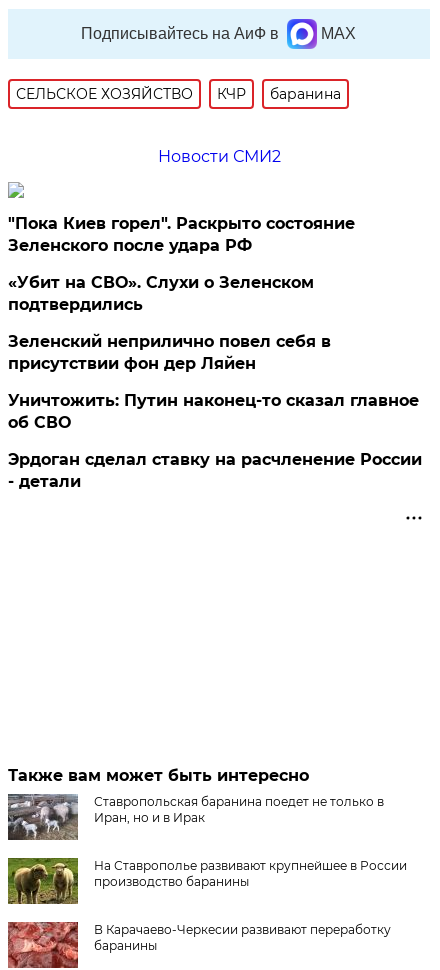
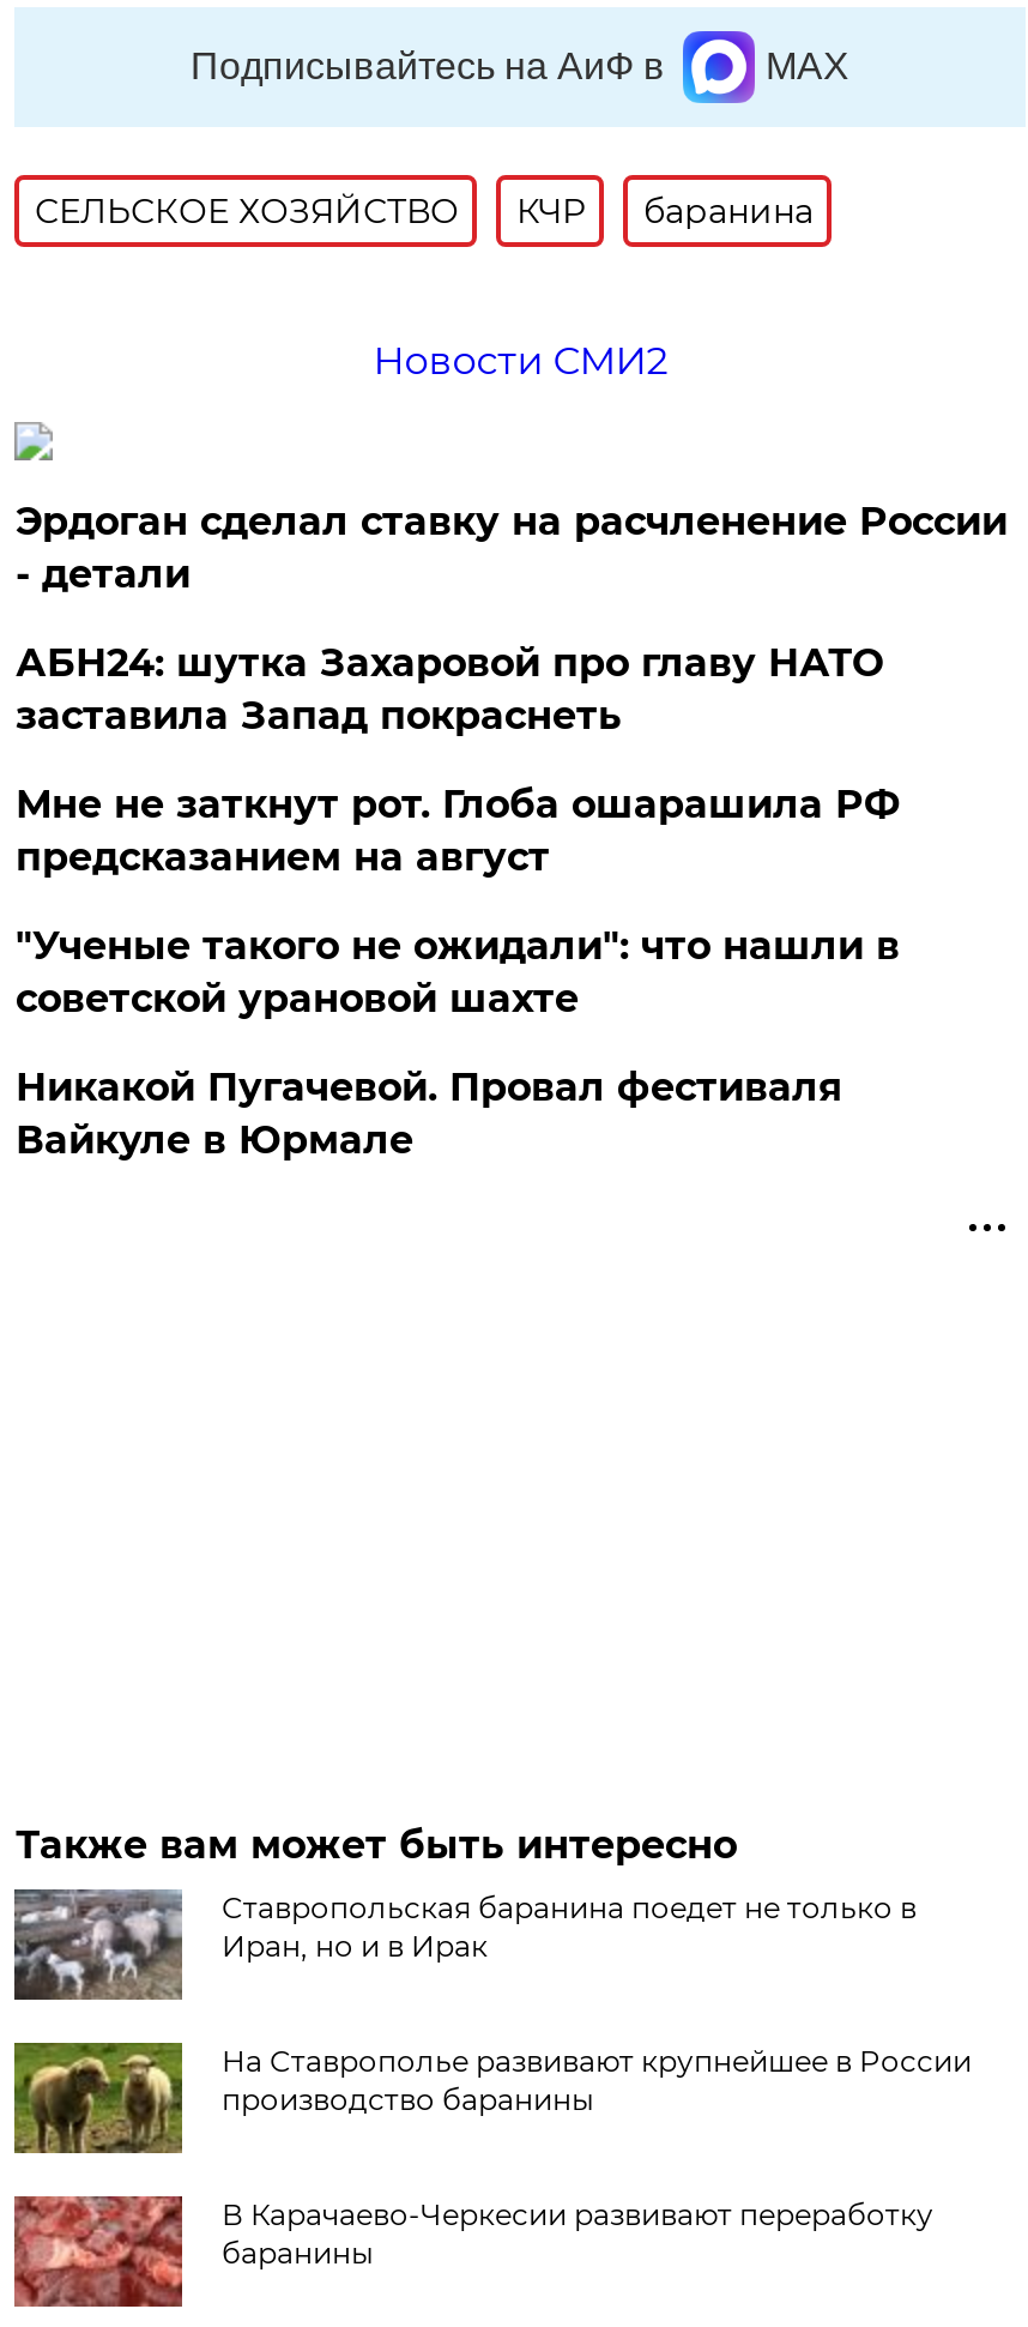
- "Пока Киев горел". Раскрыто состояние
- Зеленского после удара РФ
- «Убит на СВО». Слухи о Зеленском
- подтвердились
- Зеленский неприлично повел cебя в
- присутствии фон дер Ляйен
- Уничтожить: Путин наконец-то сказал главное
- об СВО

moved up: Эрдоган сделал ставку на расчленение России | - детали

+ АБН24: шутка Захаровой про главу НАТО
+ заставила Запад покраснеть
+ Мне не заткнут рот. Глоба ошарашила РФ
+ предсказанием на август
+ "Ученые такого не ожидали": что нашли в
+ советской урановой шахте
+ Никакой Пугачевой. Провал фестиваля
+ Вайкуле в Юрмале
